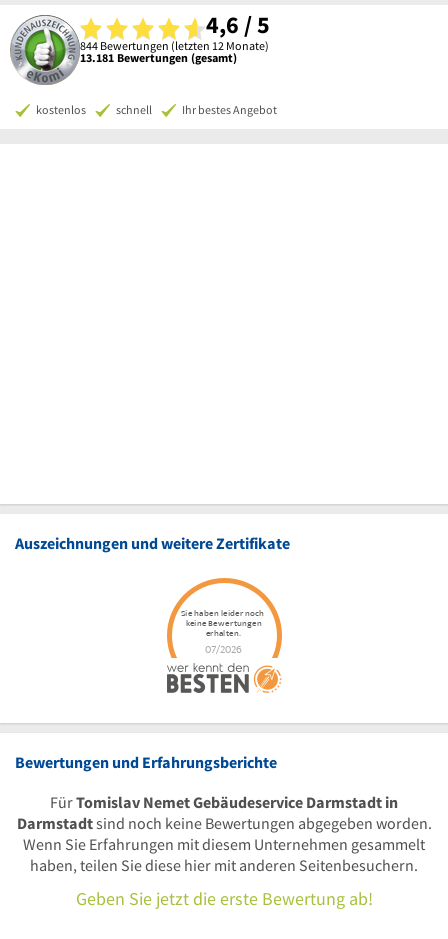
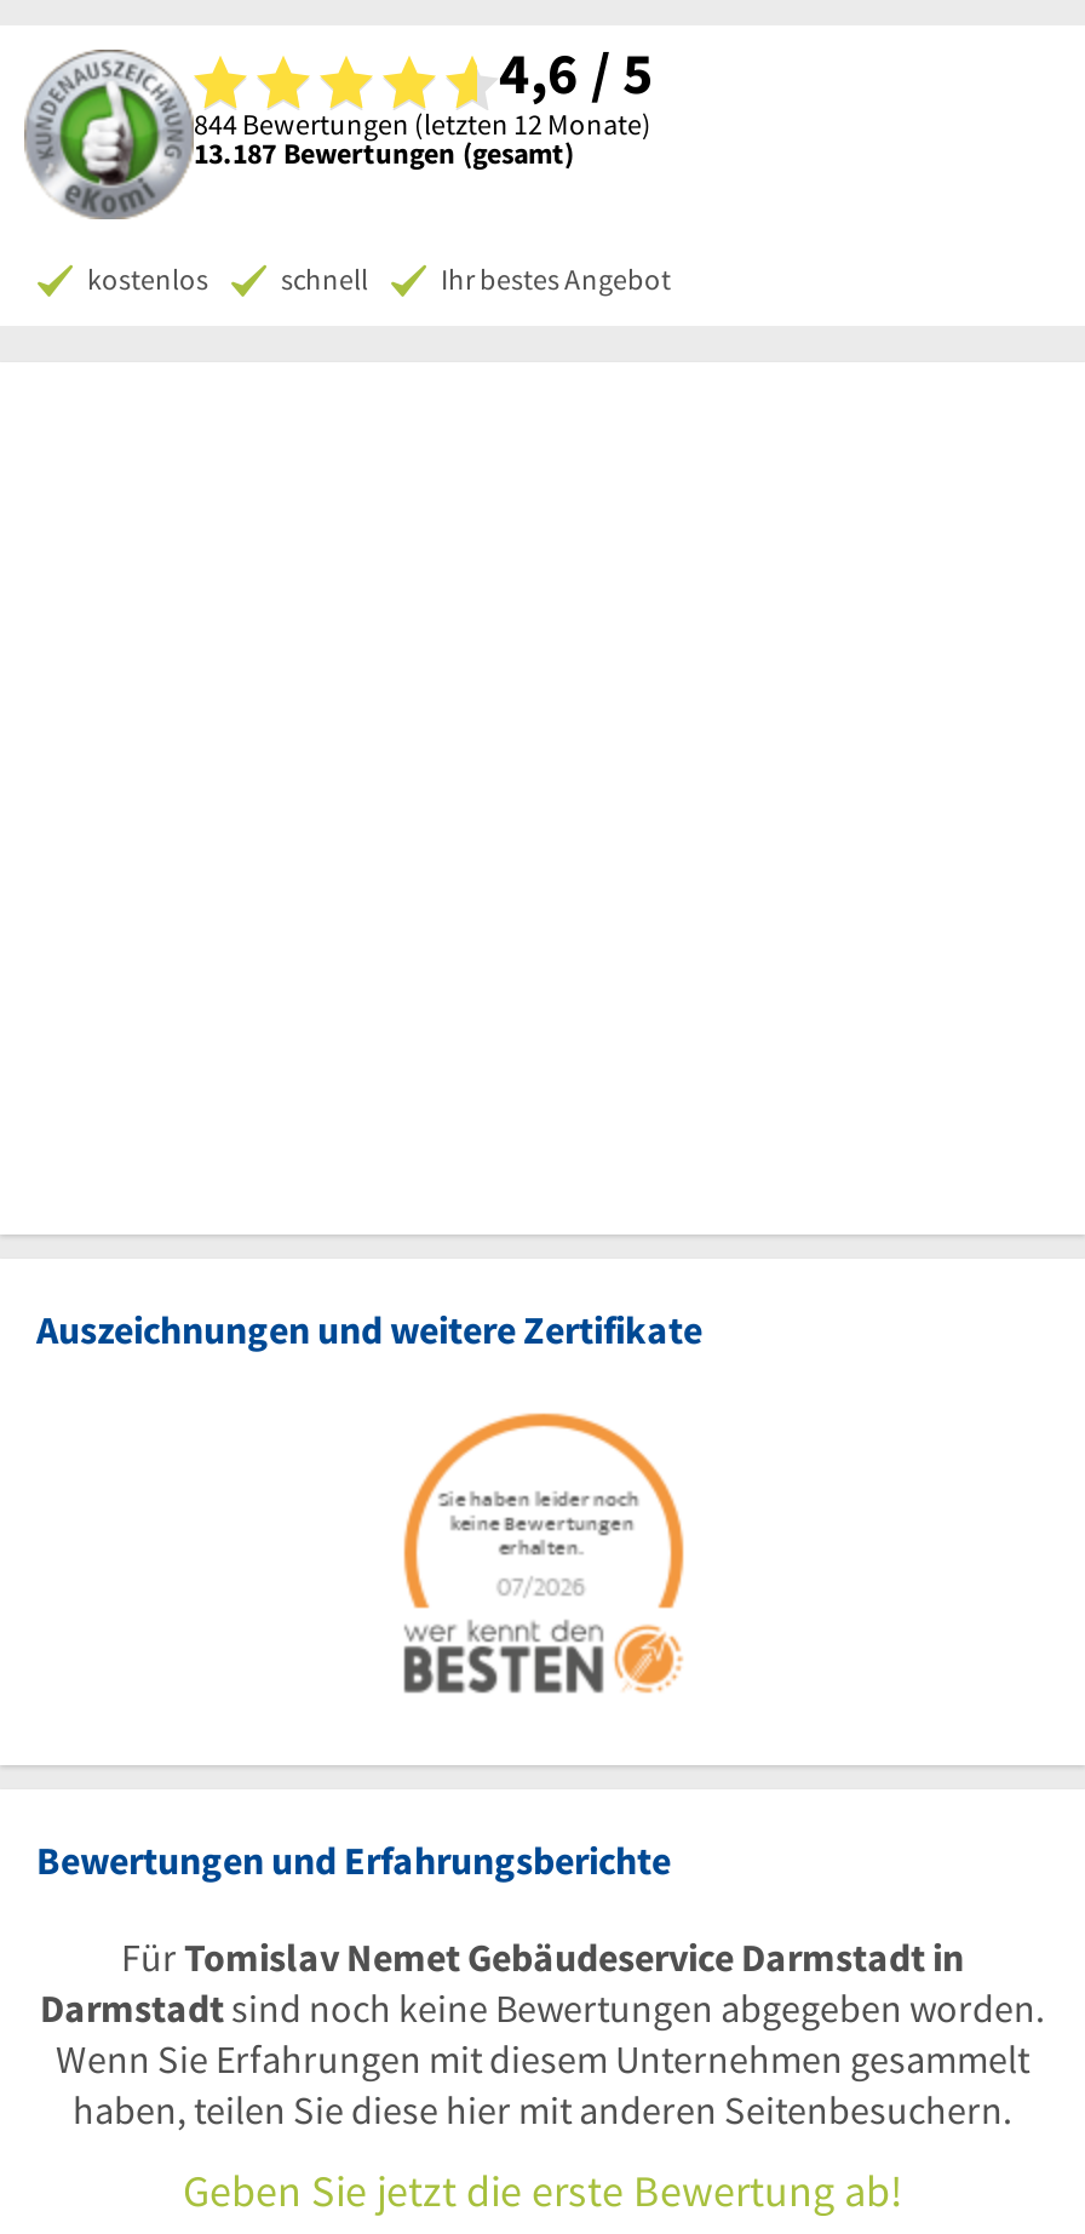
- 13.181 Bewertungen (gesamt)
+ 13.187 Bewertungen (gesamt)
